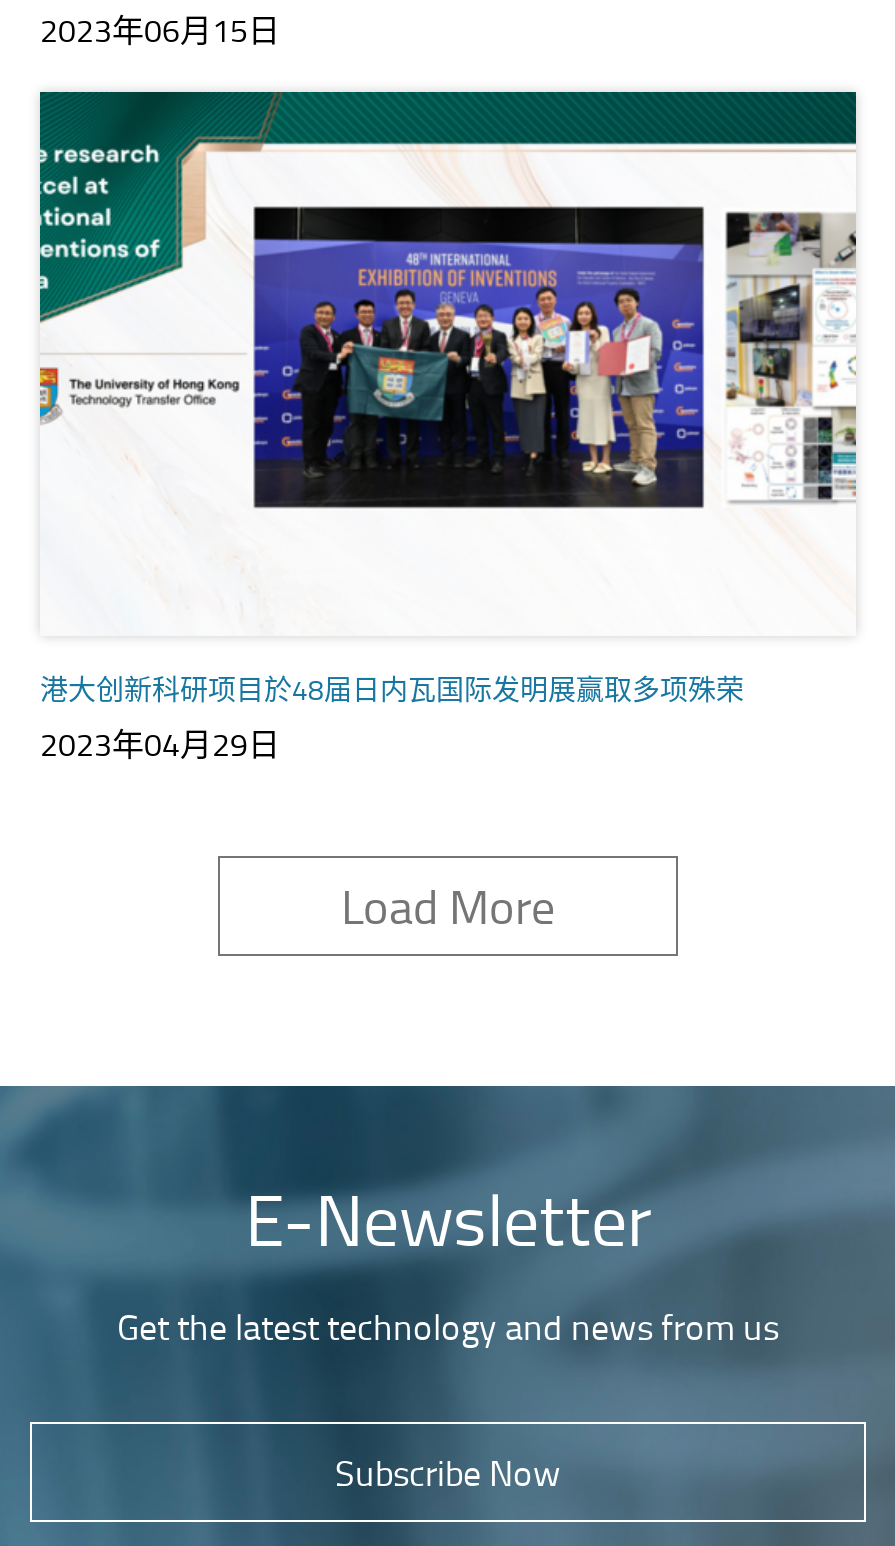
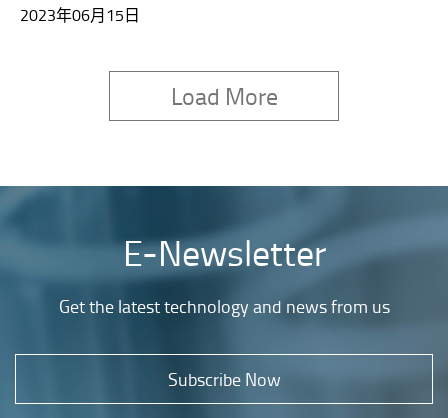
- [image]

- 港大创新科研项目於48届日内瓦国际发明展赢取多项殊荣
- 2023年04月29日
